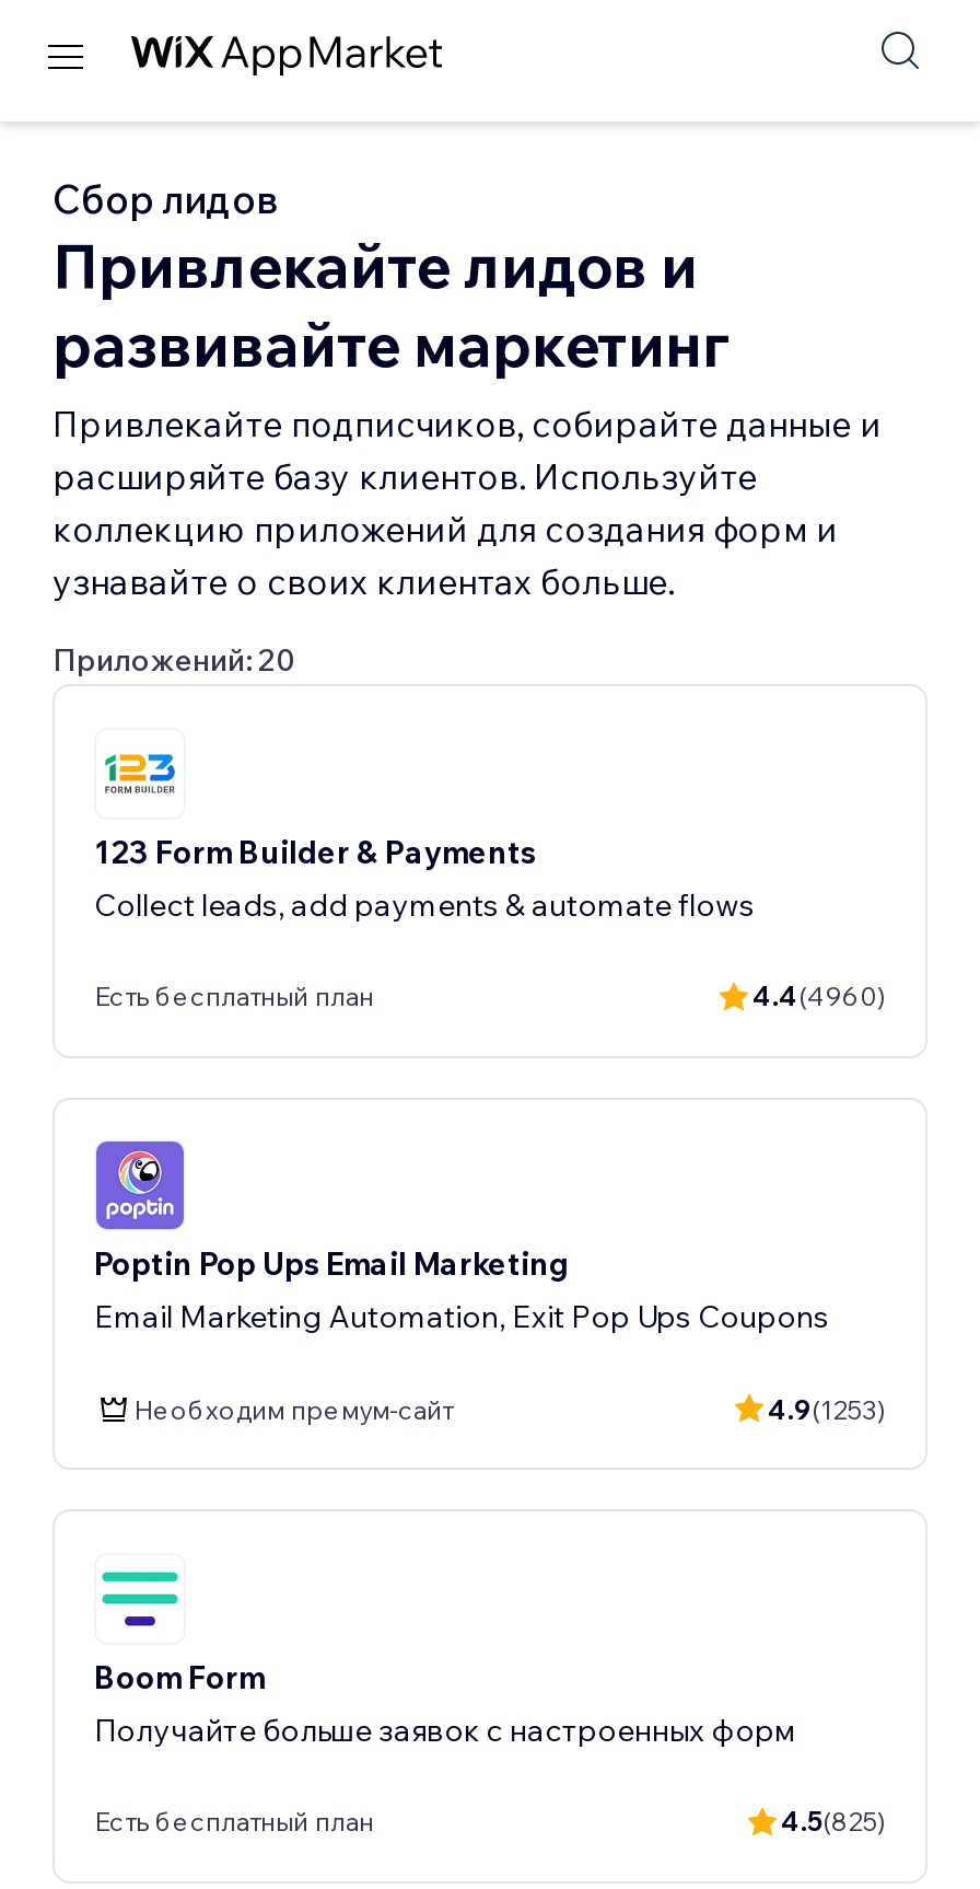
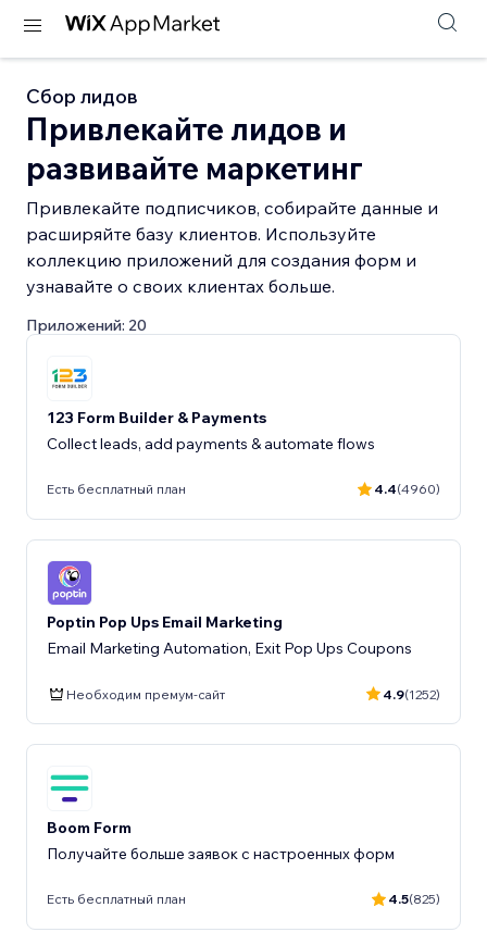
- 4.9(1253)
+ 4.9(1252)
